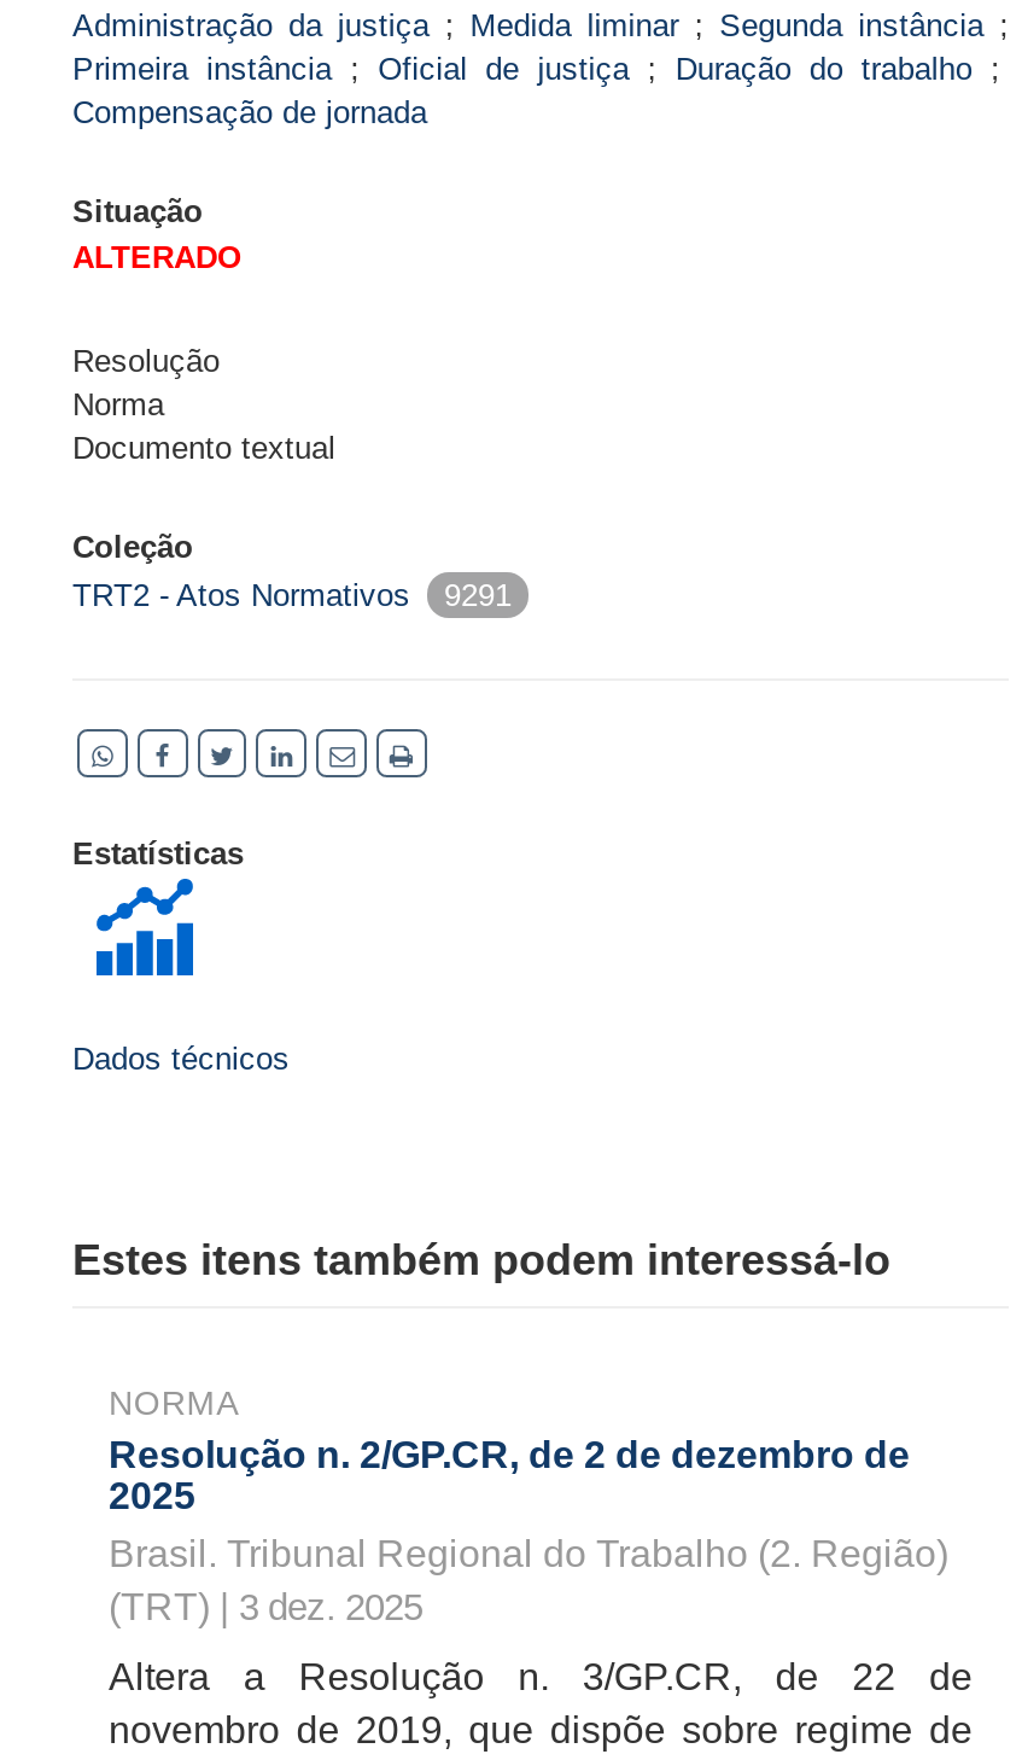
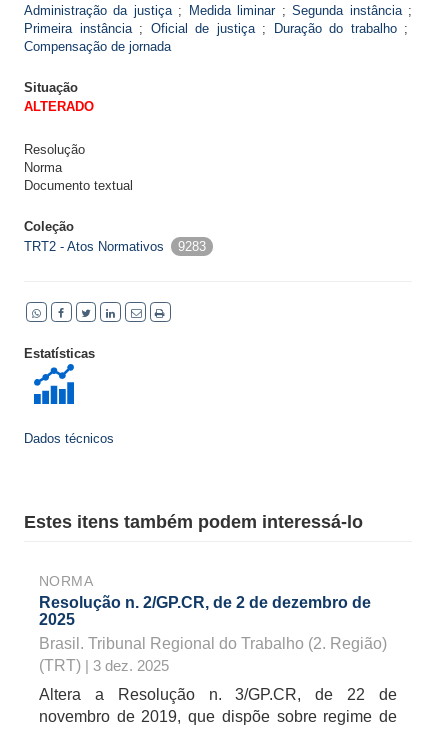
- TRT2 - Atos Normativos 9291
+ TRT2 - Atos Normativos 9283
